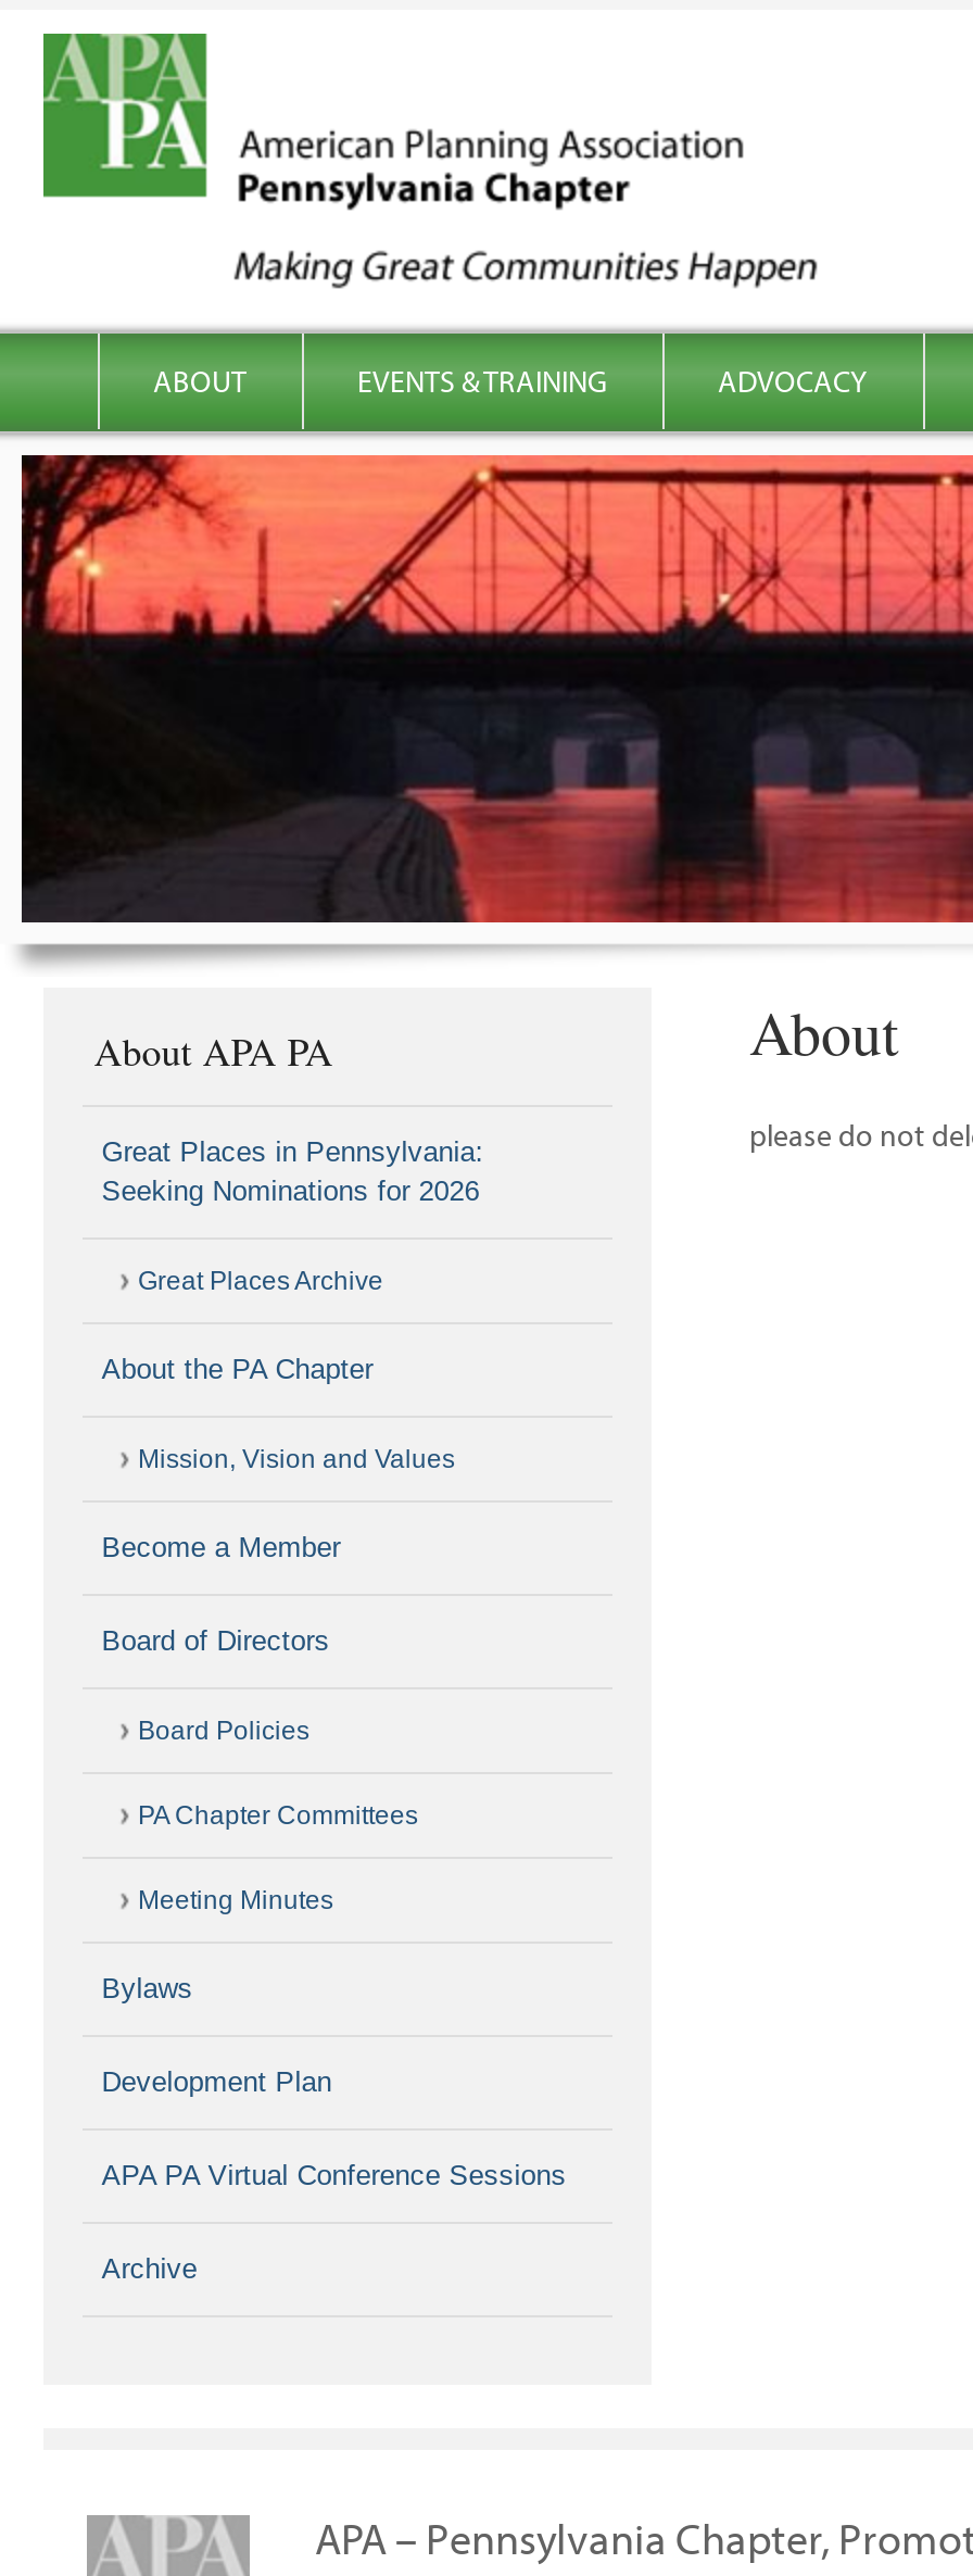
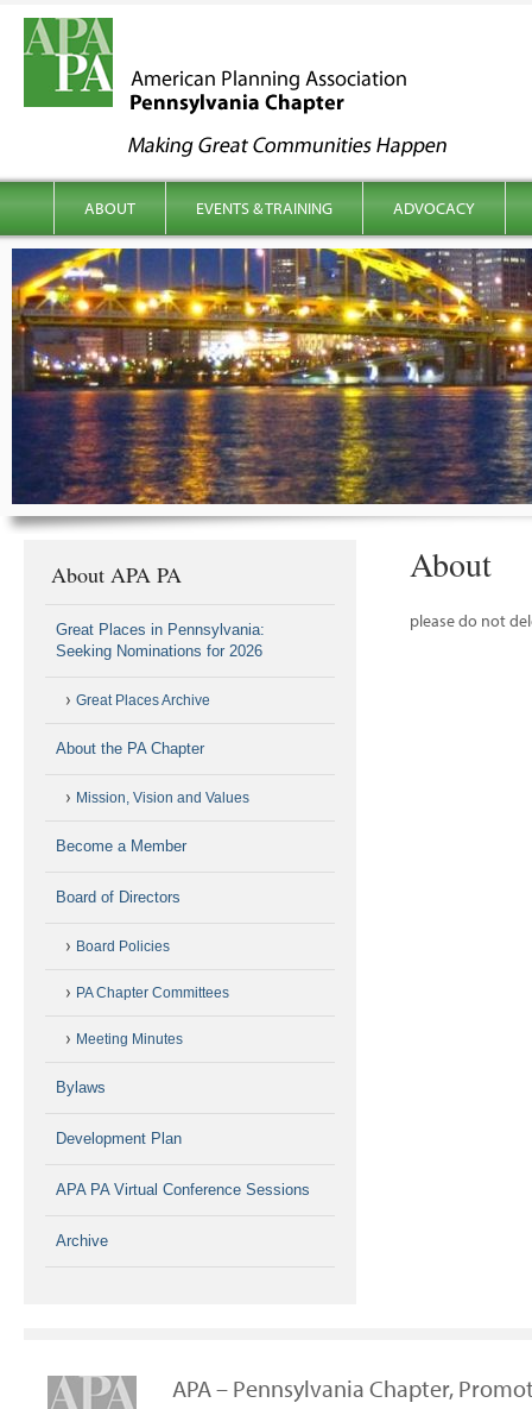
- [image]
+ [image]
